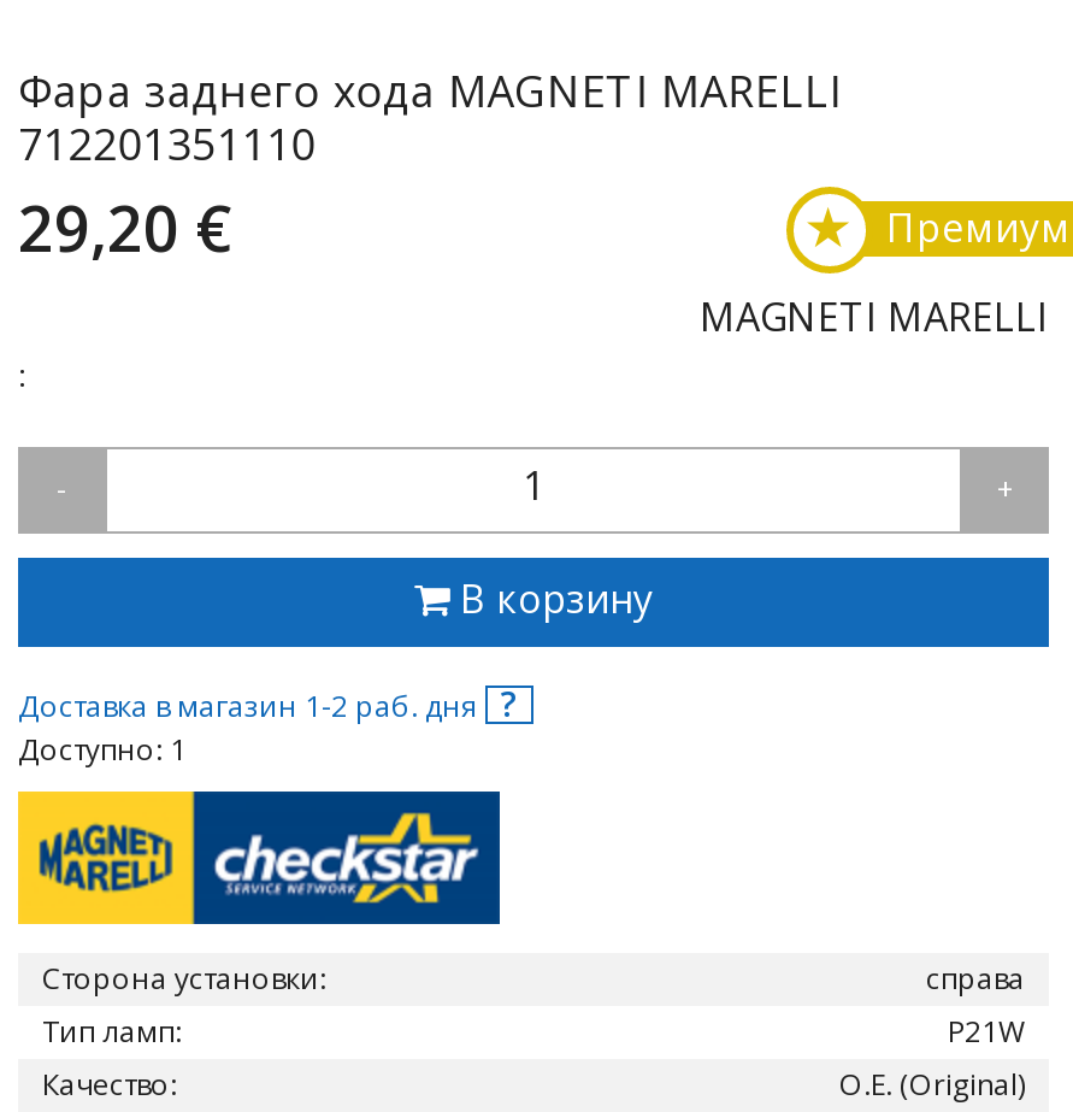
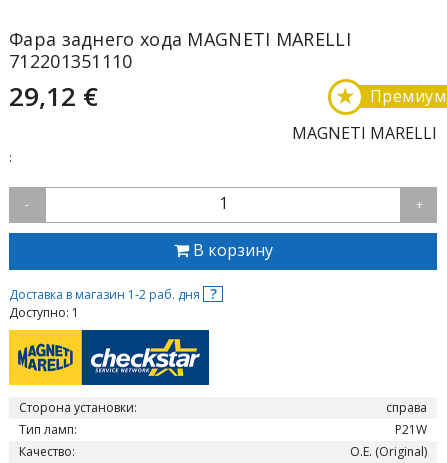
- 29,20 €
+ 29,12 €
